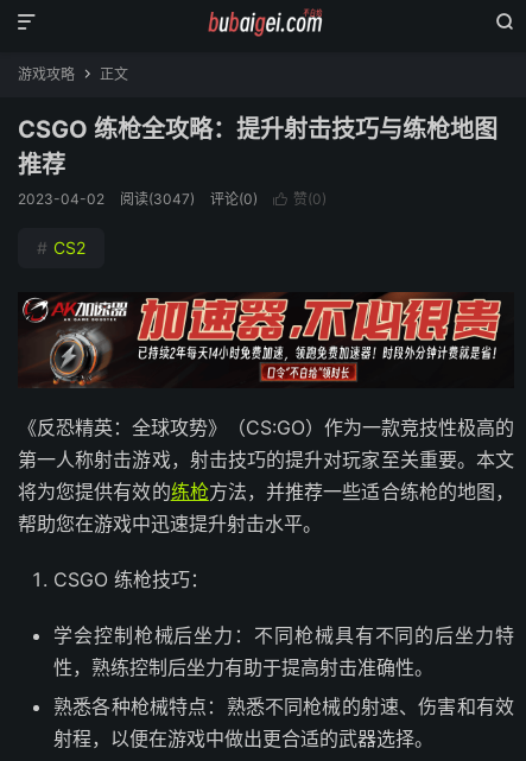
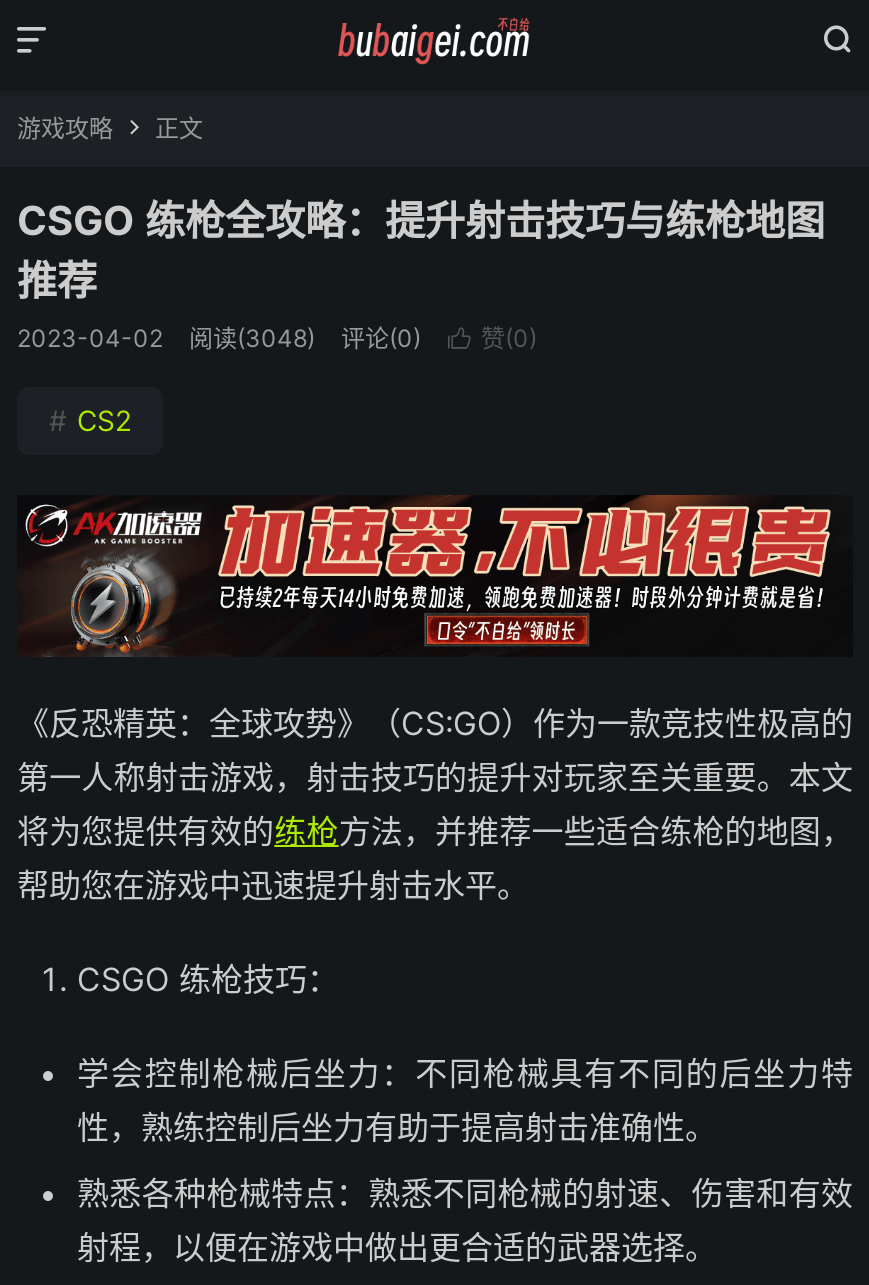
- 阅读(3047)
+ 阅读(3048)
